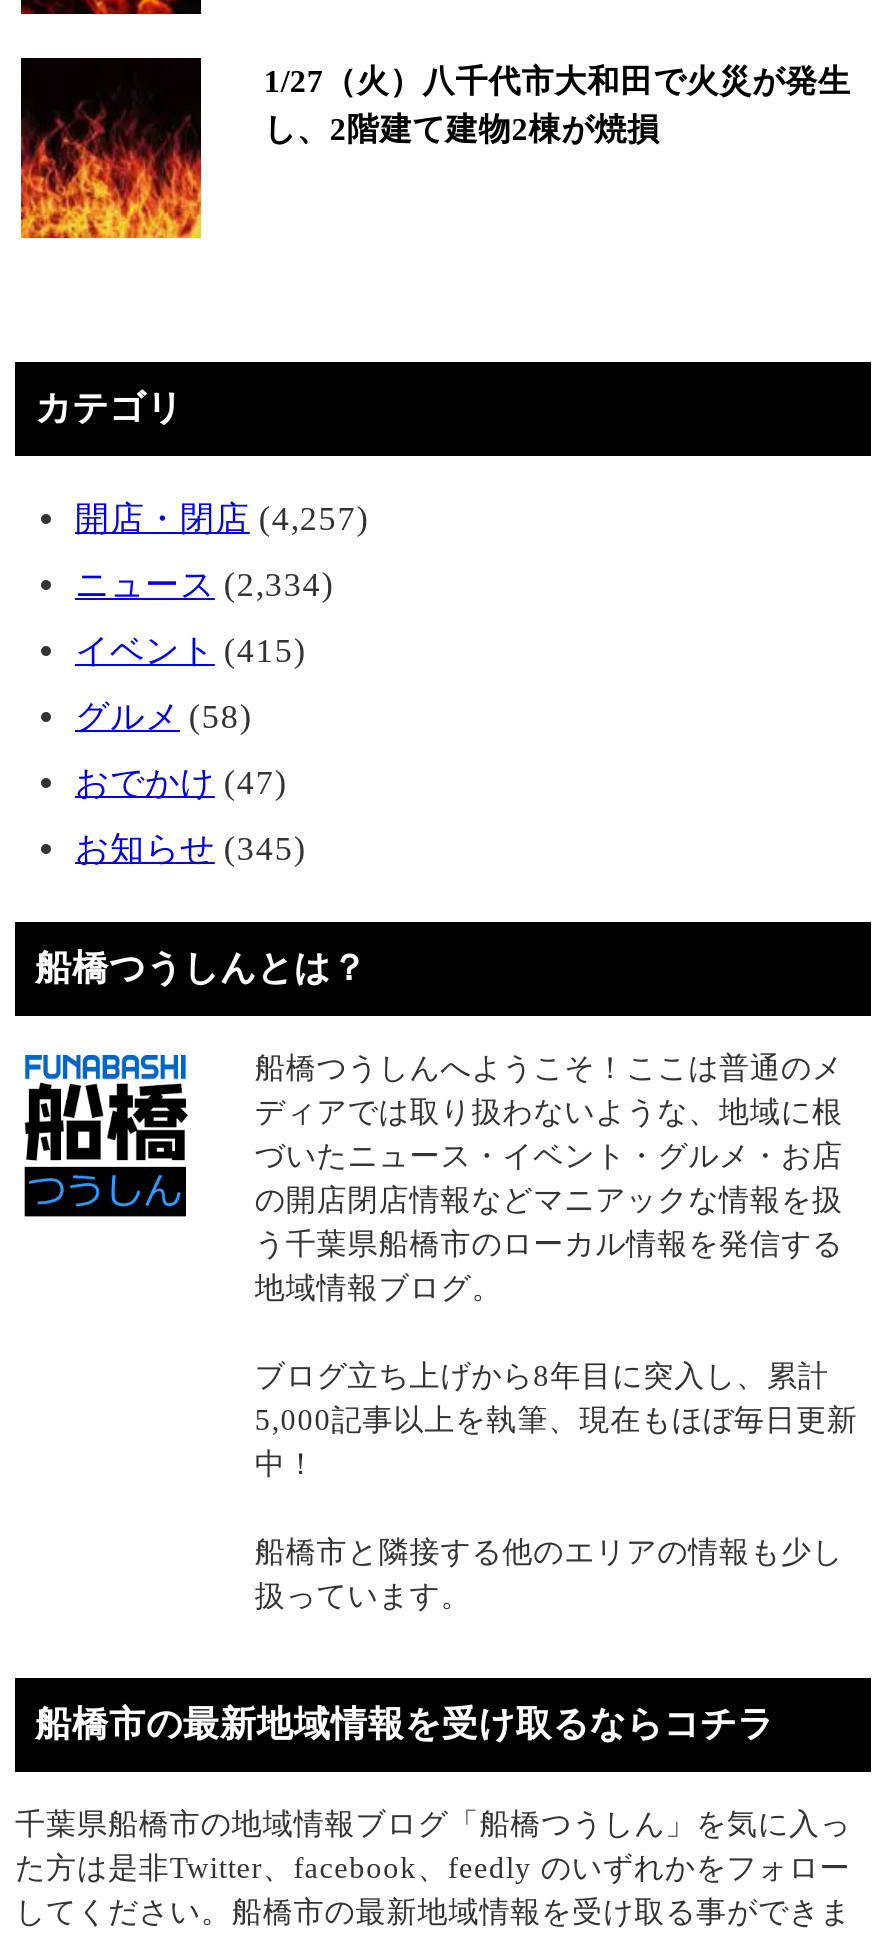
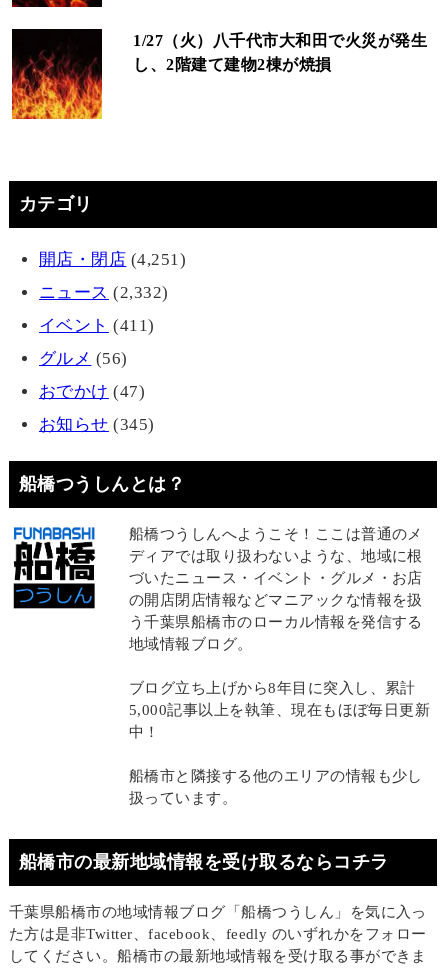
- 開店・閉店(4,257)
+ 開店・閉店(4,251)

- ニュース(2,334)
+ ニュース(2,332)

- イベント(415)
+ イベント(411)

- グルメ(58)
+ グルメ(56)
